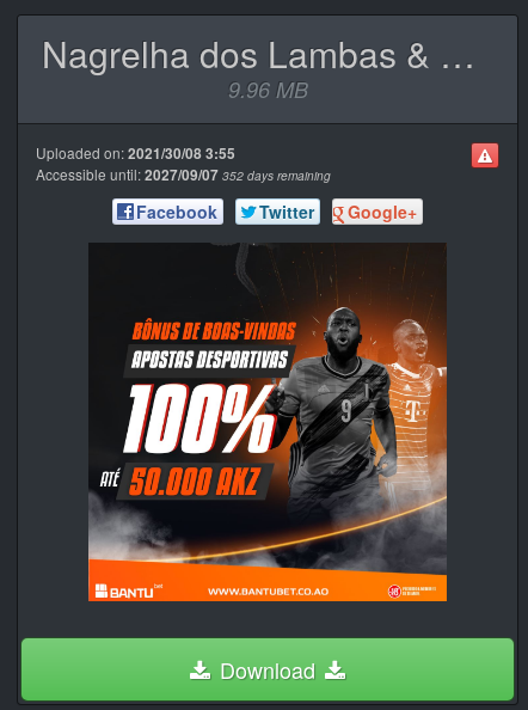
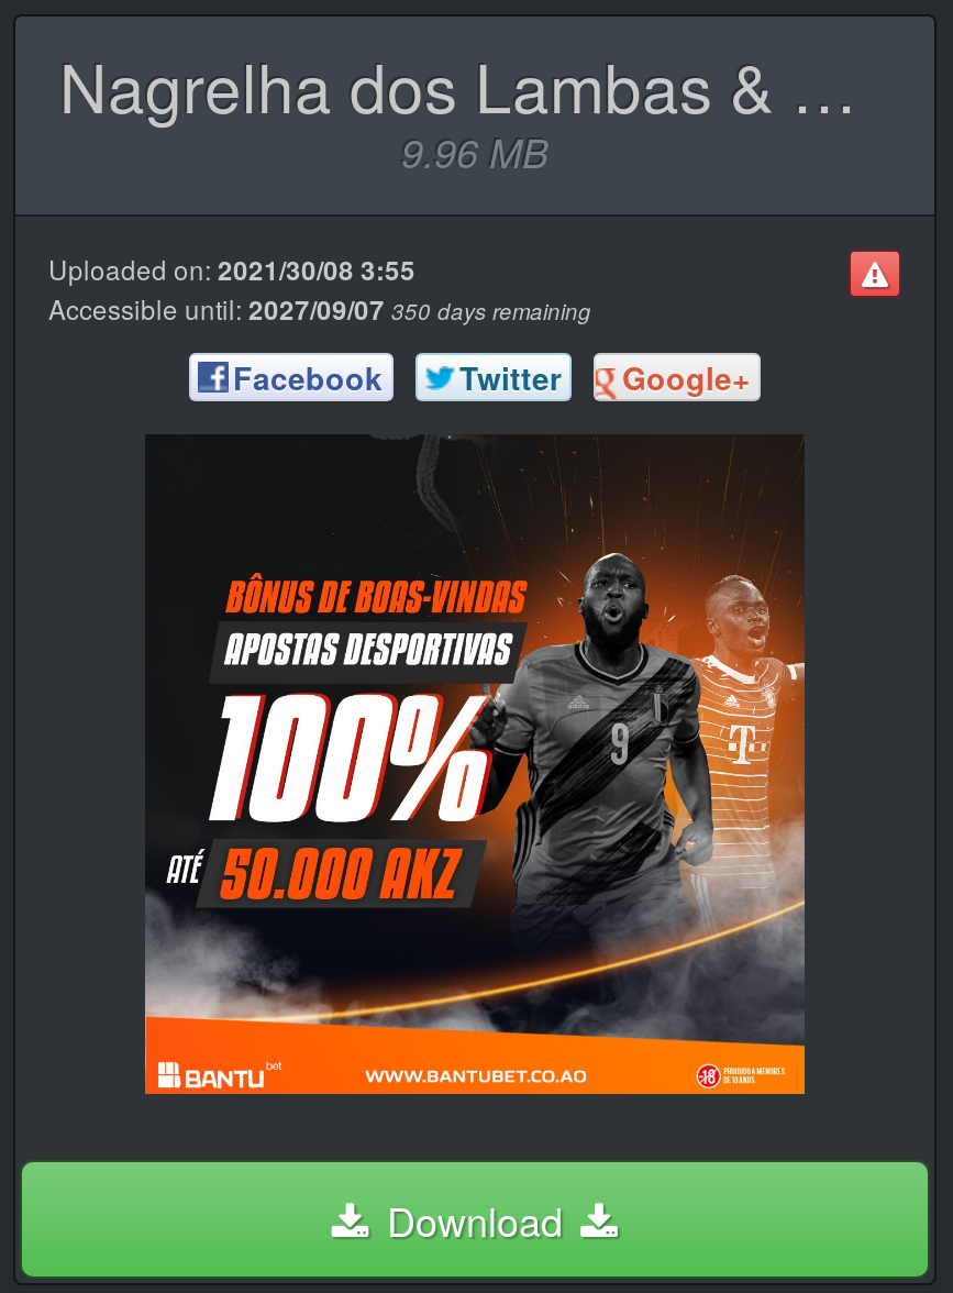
- Accessible until: 2027/09/07 352 days remaining
+ Accessible until: 2027/09/07 350 days remaining
